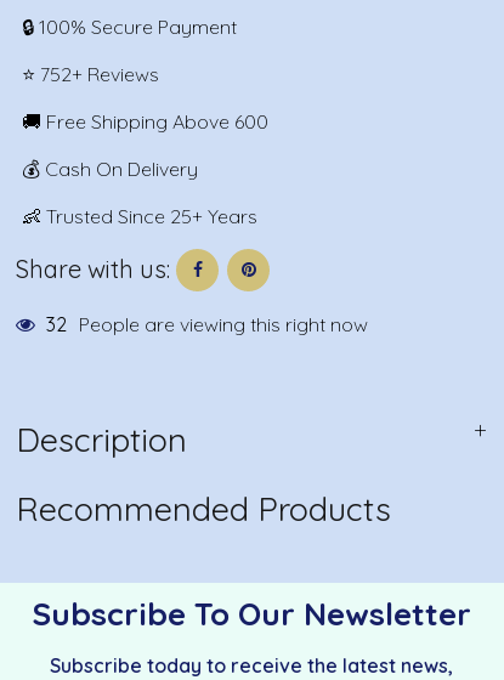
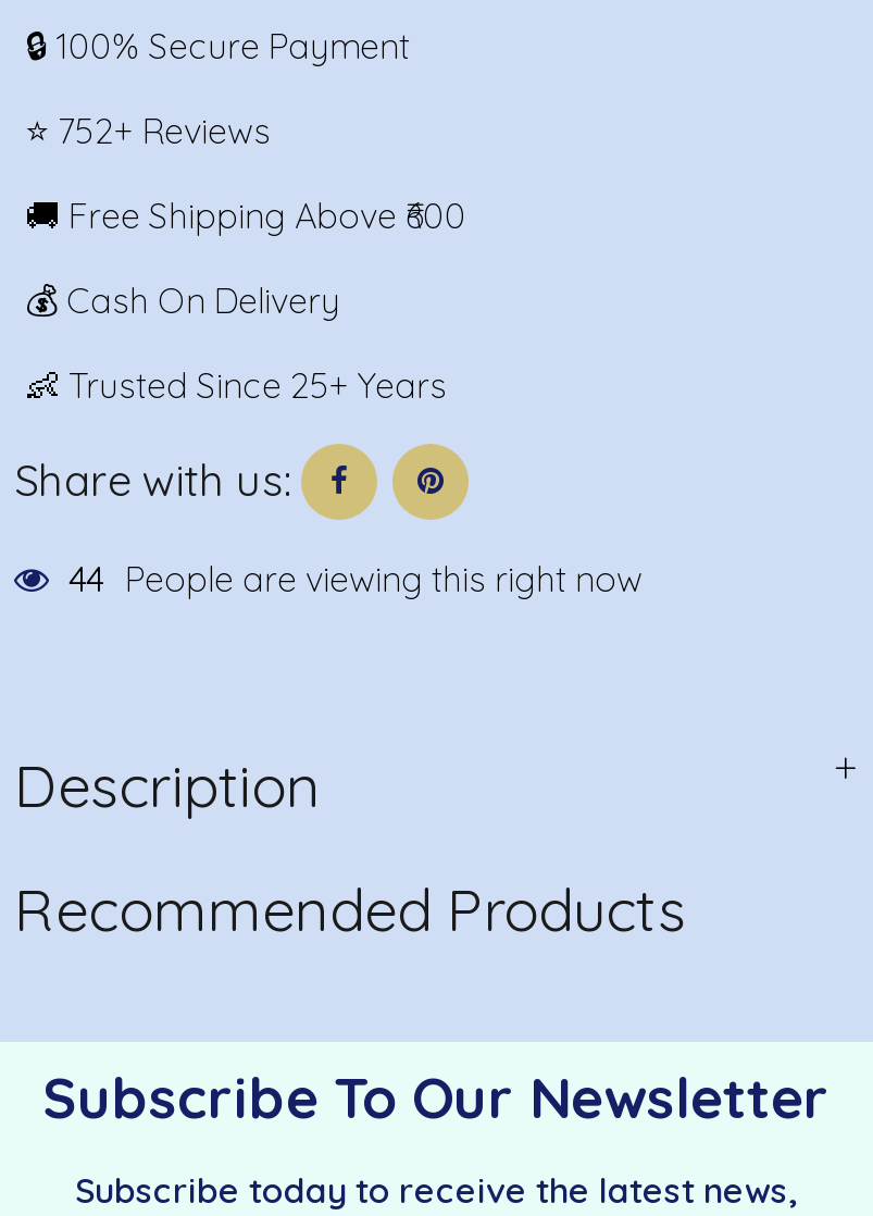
- 32 People are viewing this right now
+ 44 People are viewing this right now
